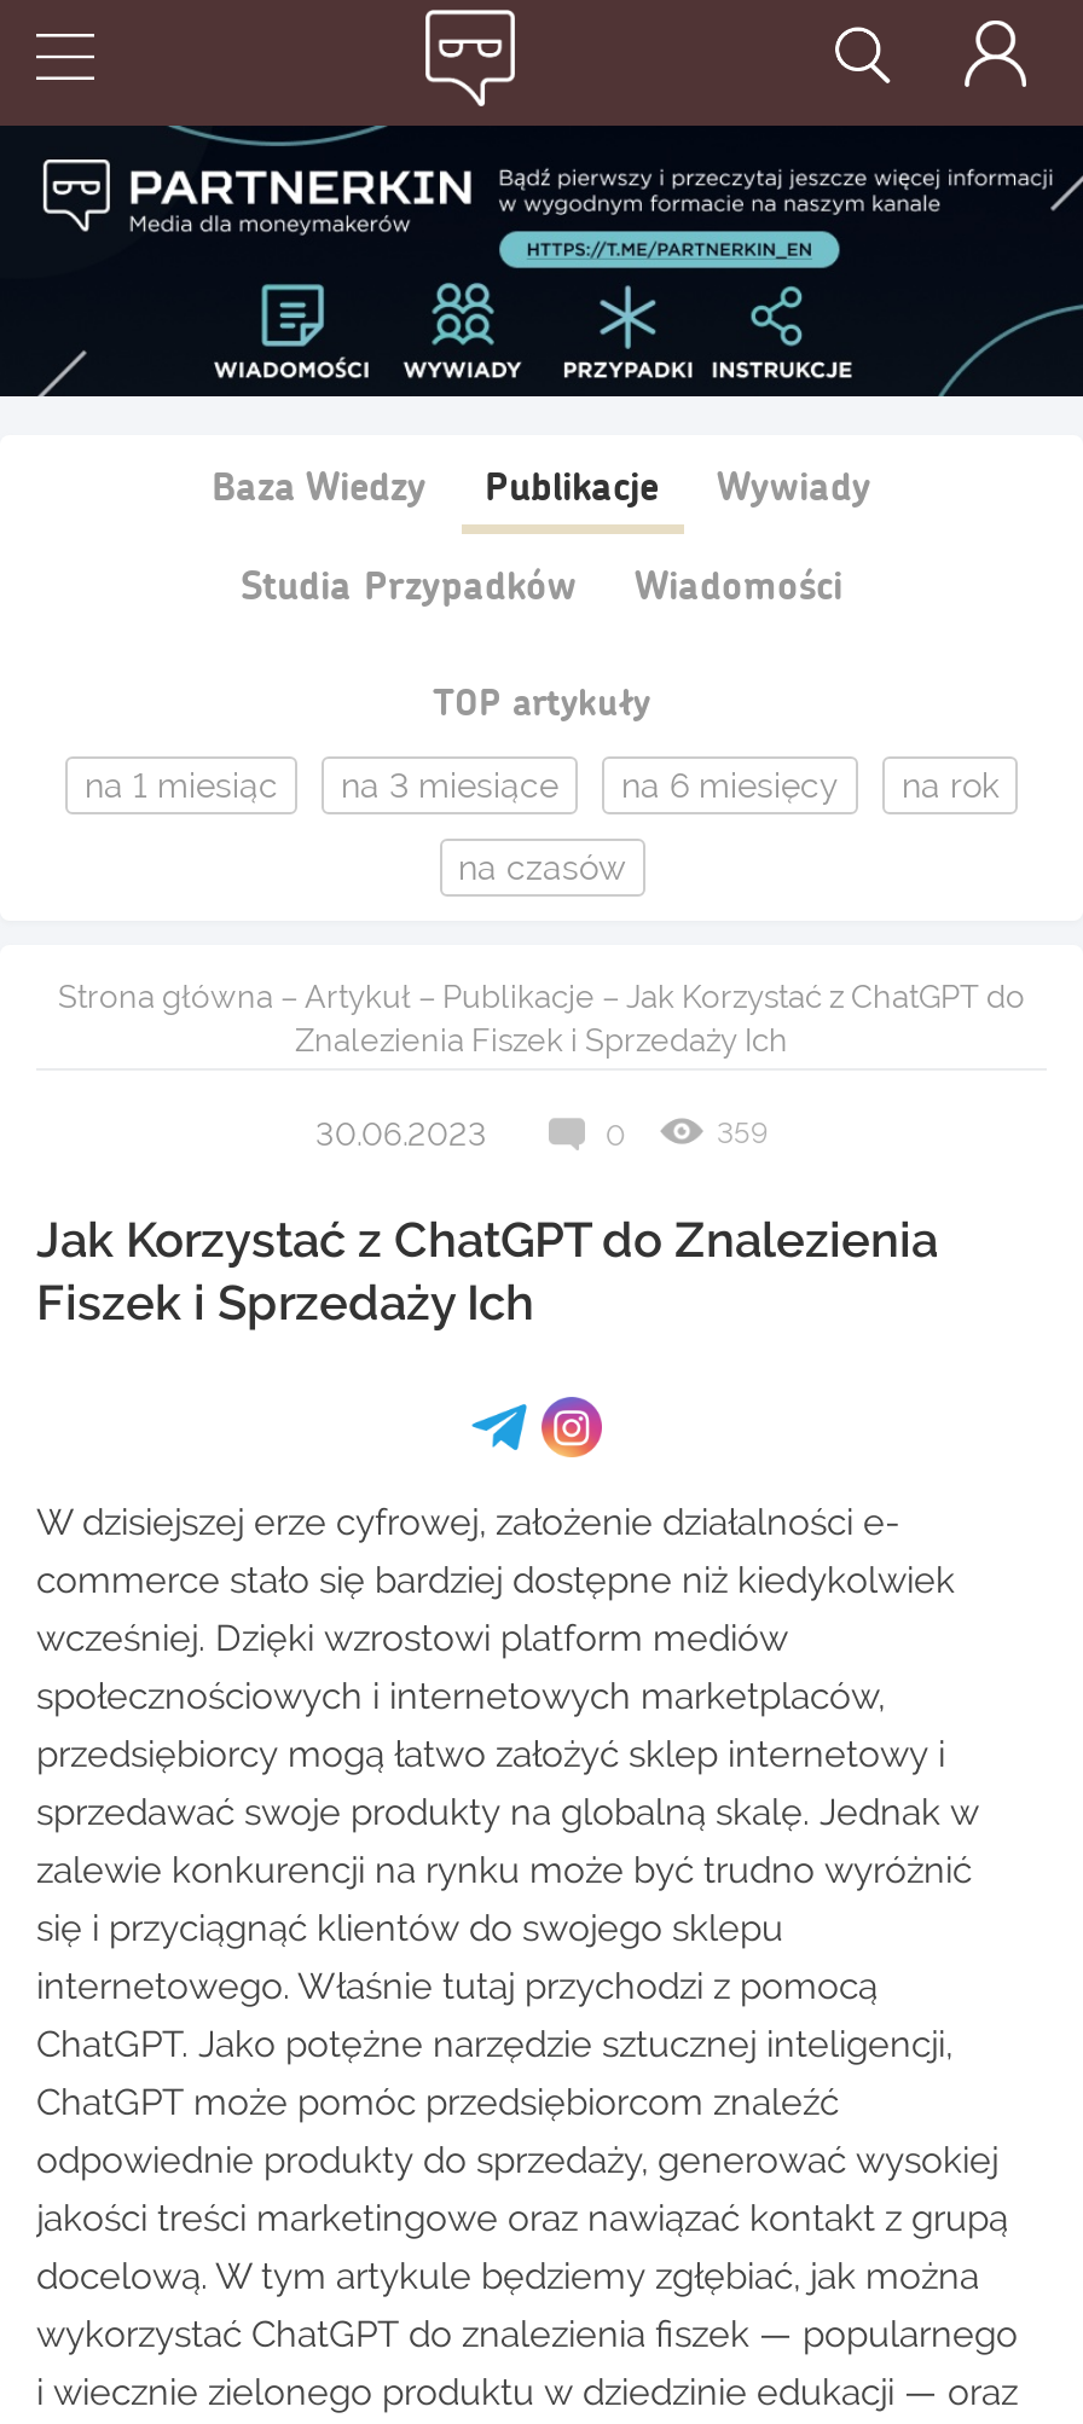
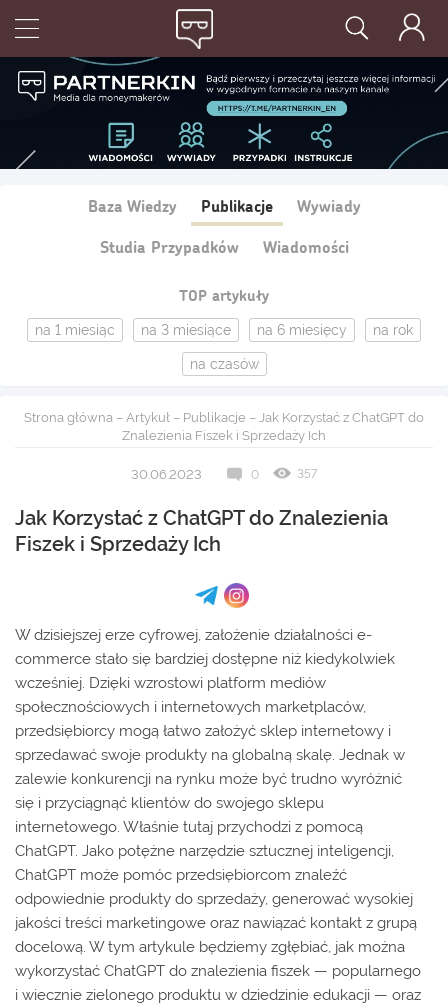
- 359
+ 357
